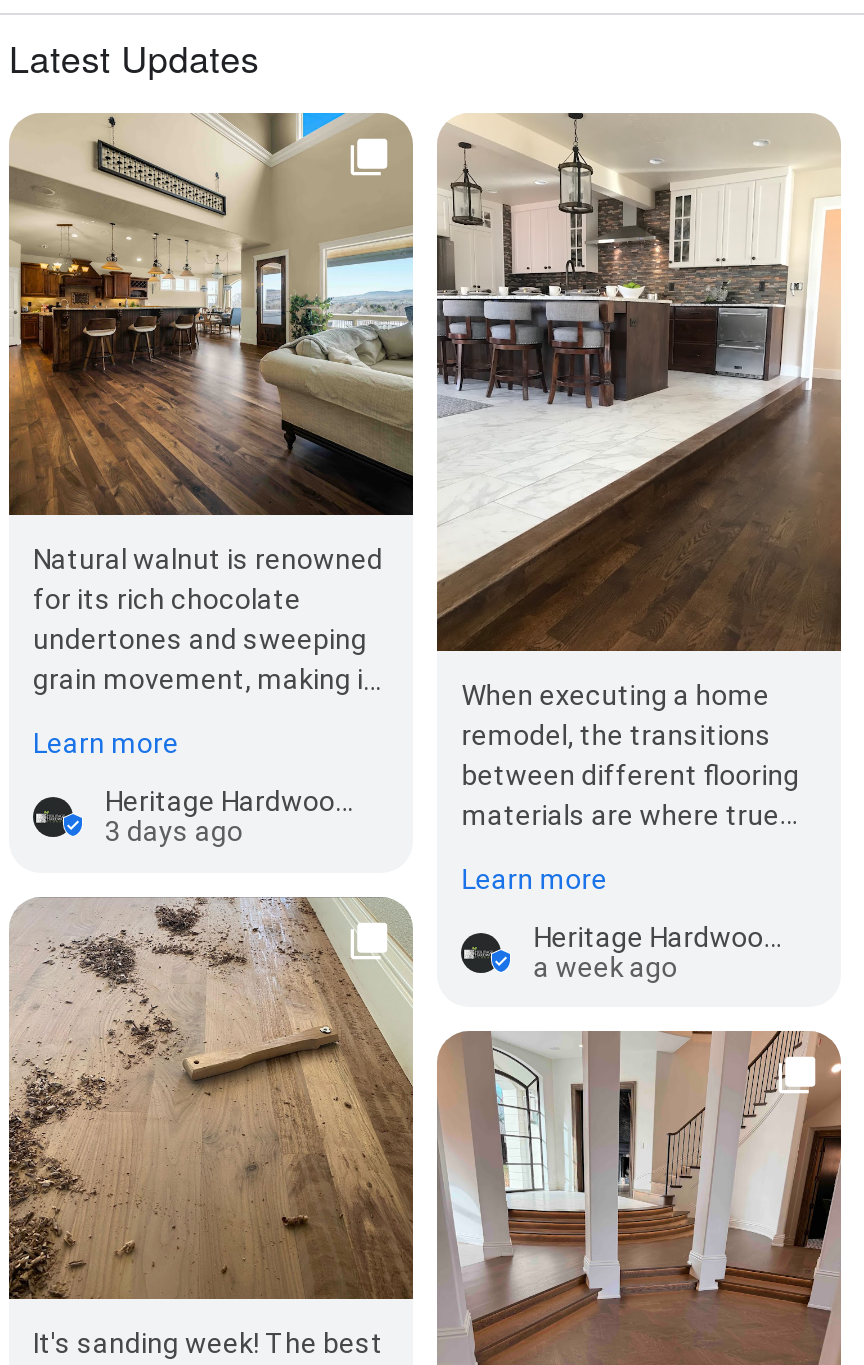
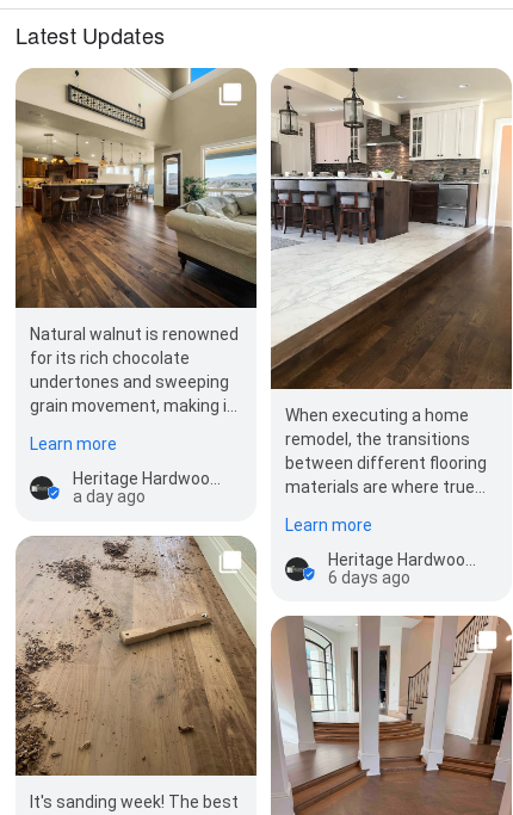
- 3 days ago
+ a day ago

- a week ago
+ 6 days ago
